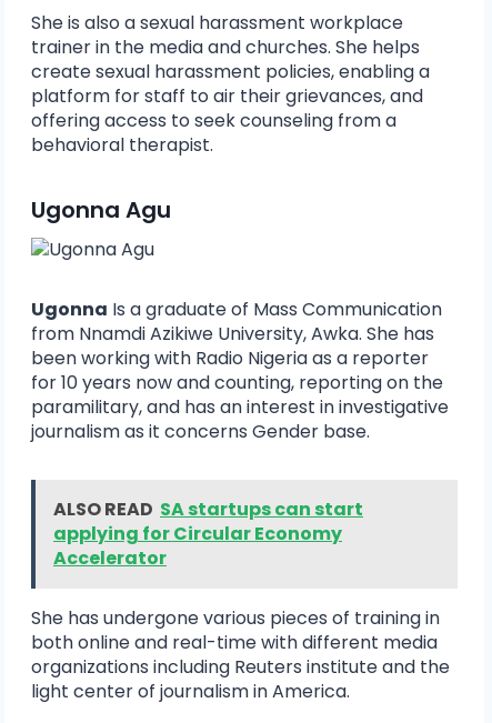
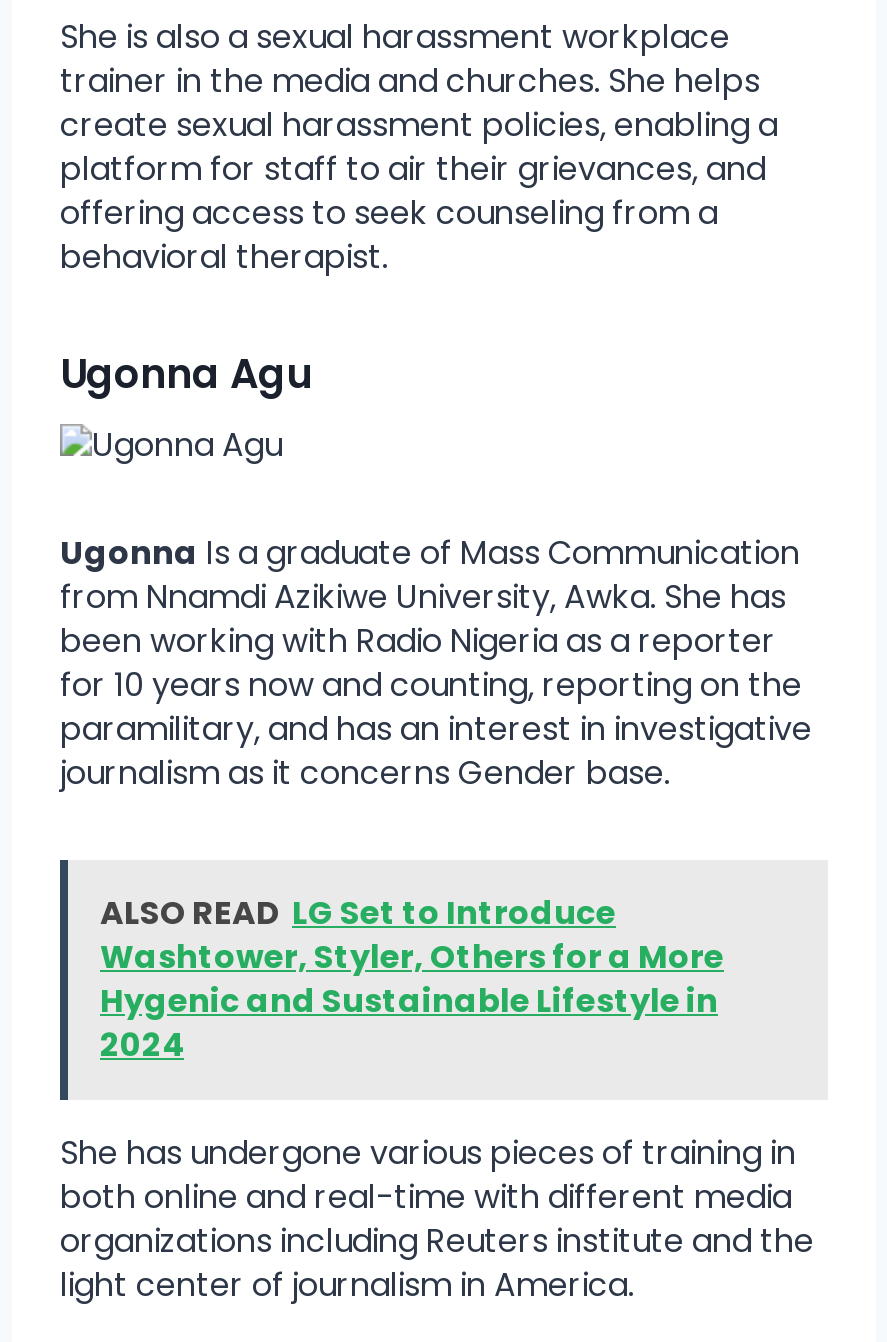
- ALSO READ SA startups can start
- applying for Circular Economy
- Accelerator
+ ALSO READ LG Set to Introduce
+ Washtower, Styler, Others for a More
+ Hygenic and Sustainable Lifestyle in
+ 2024
